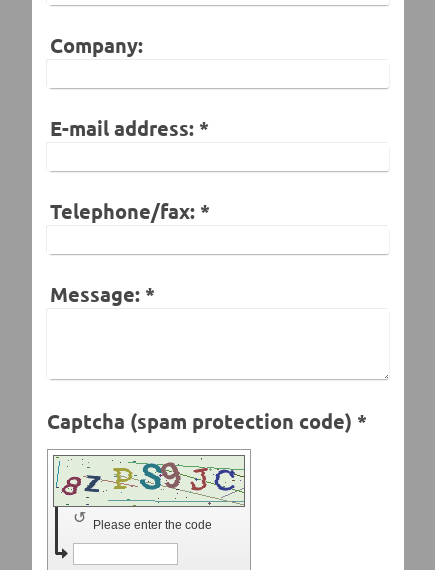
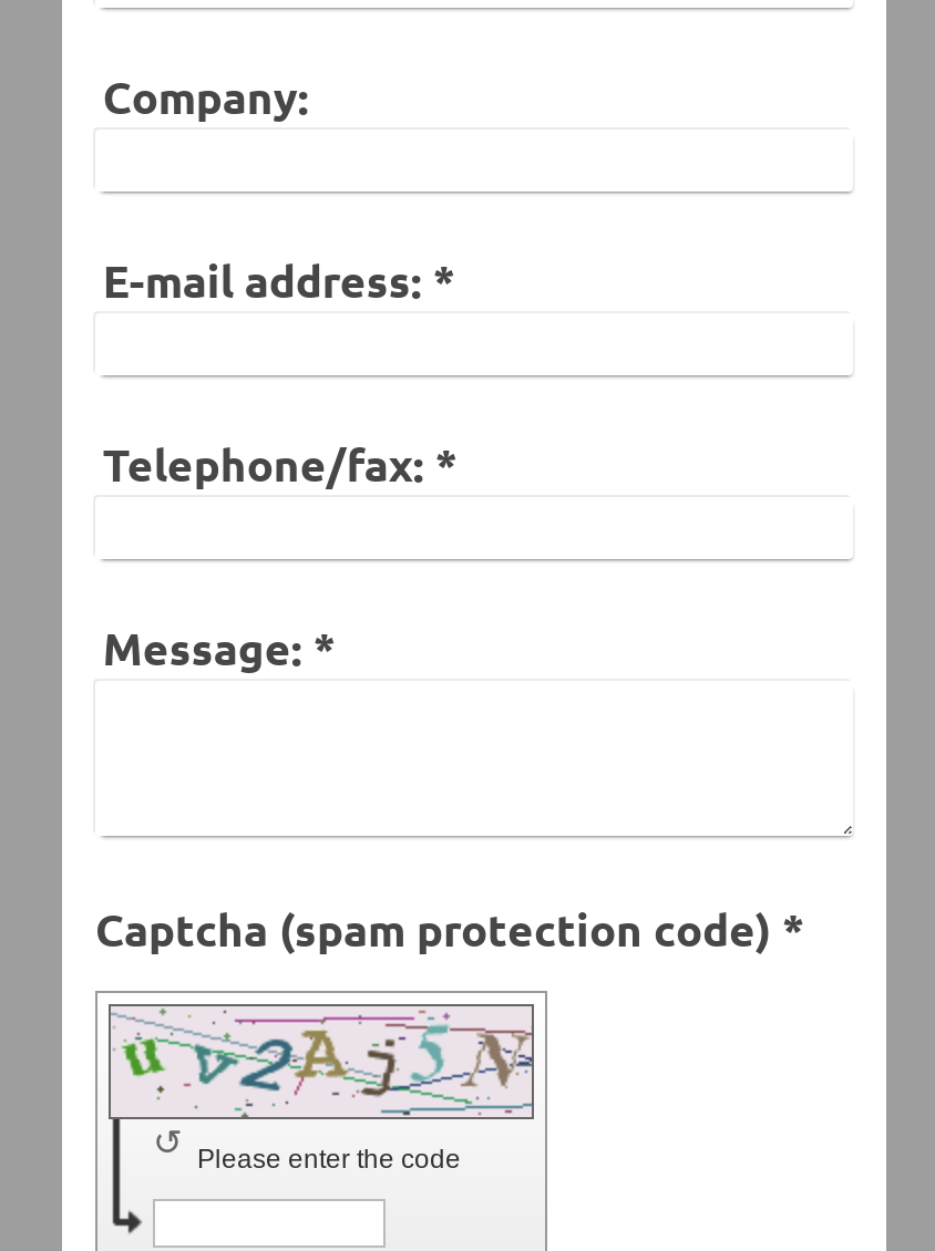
- [image]
+ [image]
